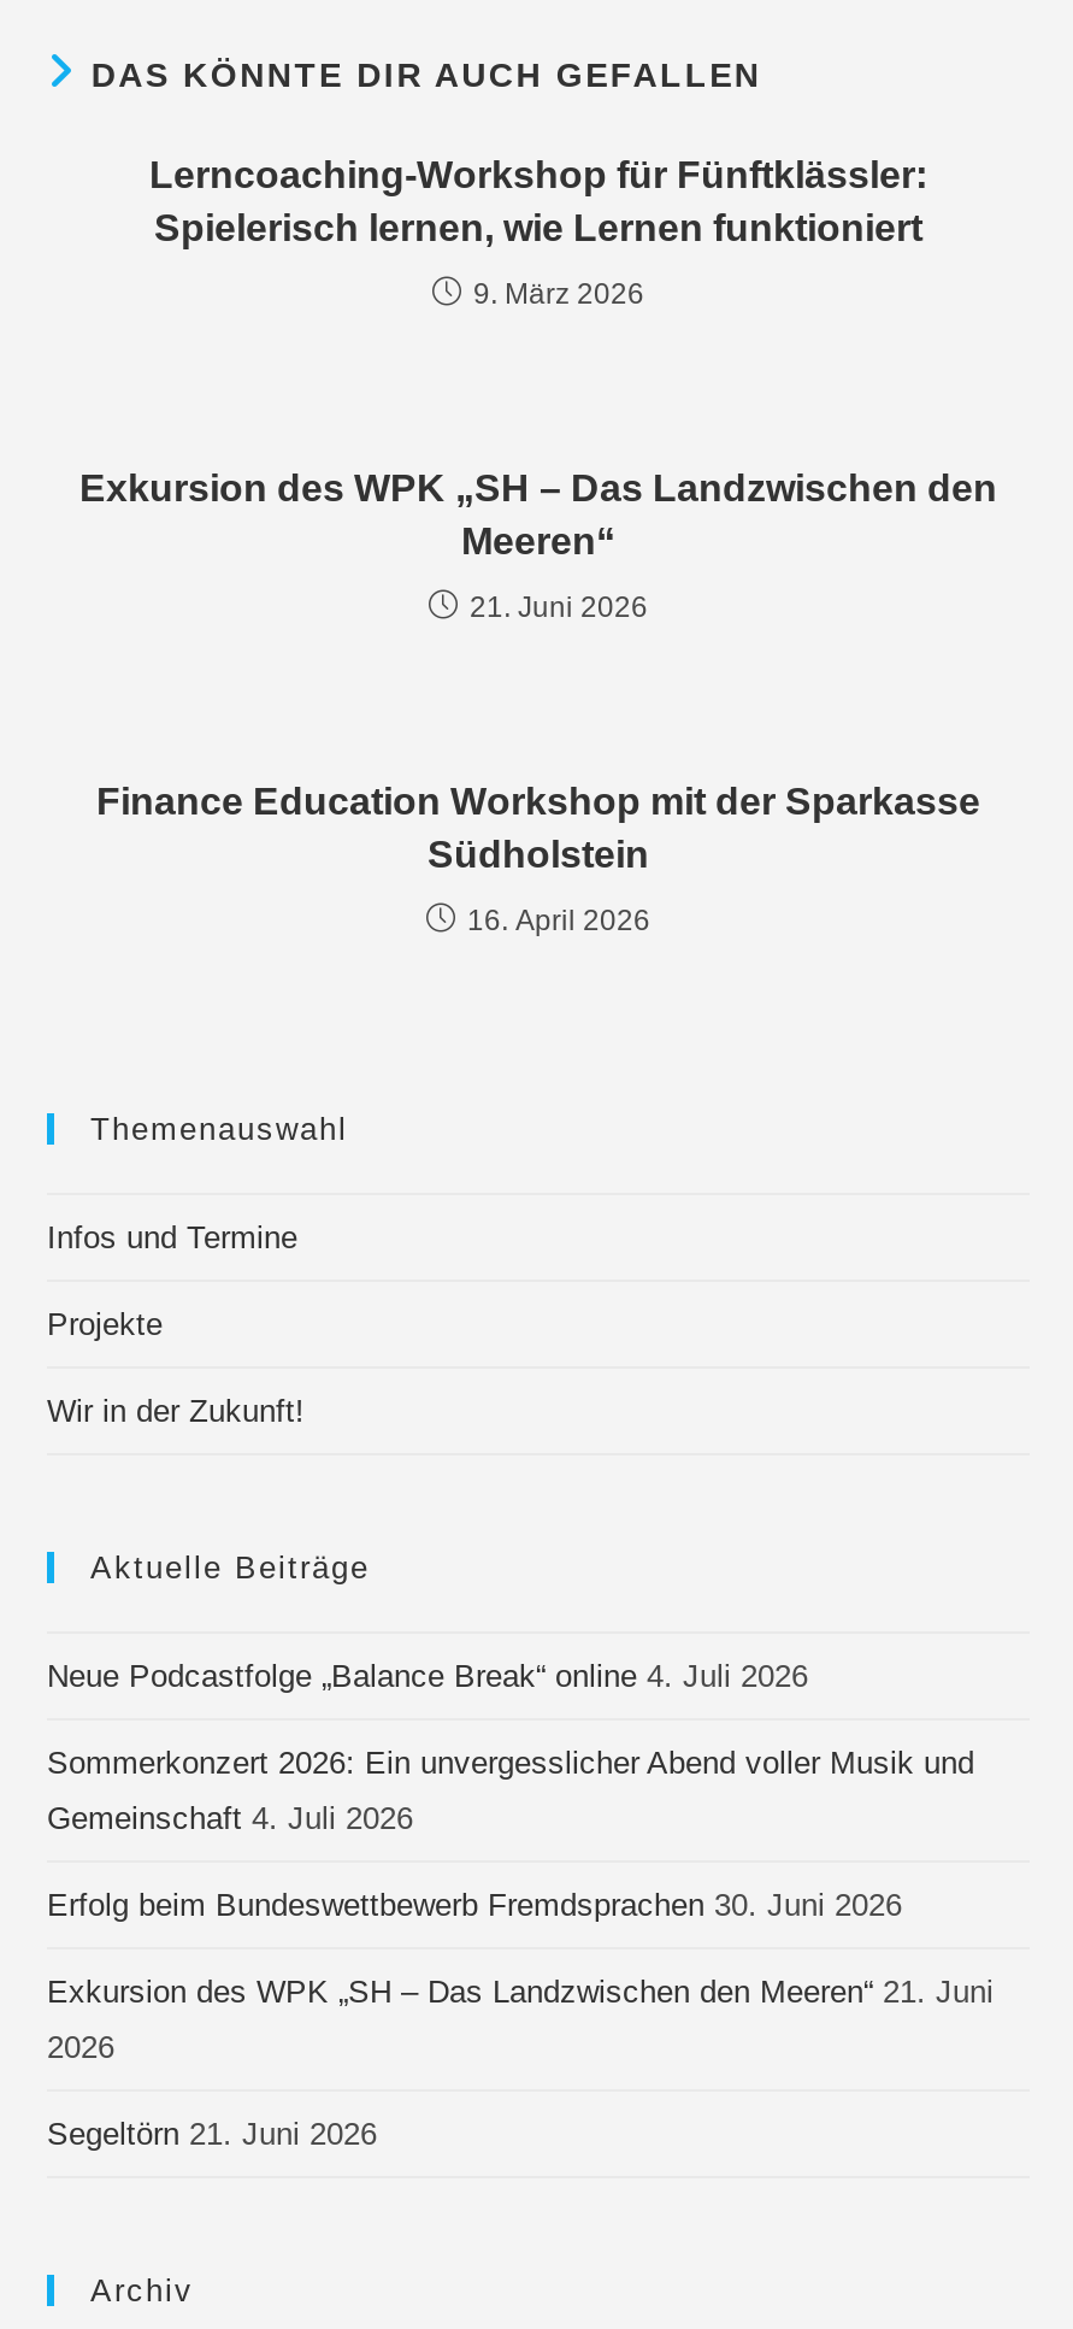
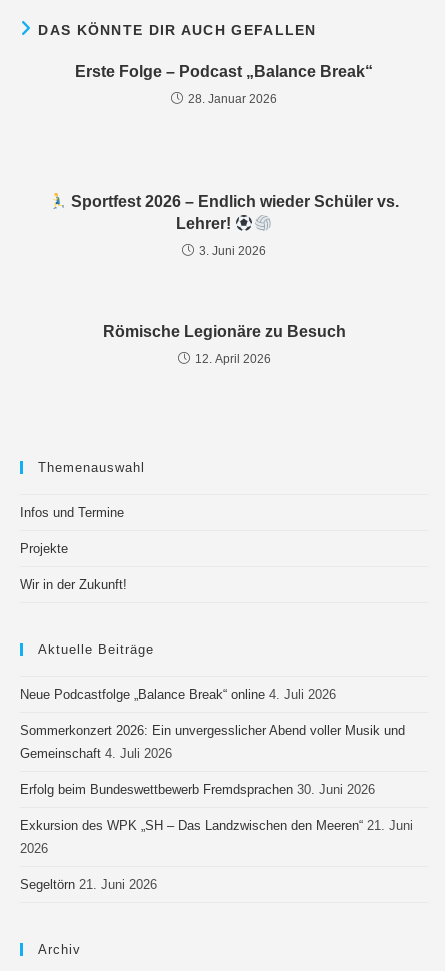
- Lerncoaching-Workshop für Fünftklässler:
- Spielerisch lernen, wie Lernen funktioniert
+ Erste Folge – Podcast „Balance Break“

- 9. März 2026
+ 28. Januar 2026

- Exkursion des WPK „SH – Das Landzwischen den
- Meeren“
+ Sportfest 2026 – Endlich wieder Schüler vs.
+ Lehrer!

- 21. Juni 2026
+ 3. Juni 2026

- Finance Education Workshop mit der Sparkasse
- Südholstein
+ Römische Legionäre zu Besuch

- 16. April 2026
+ 12. April 2026
